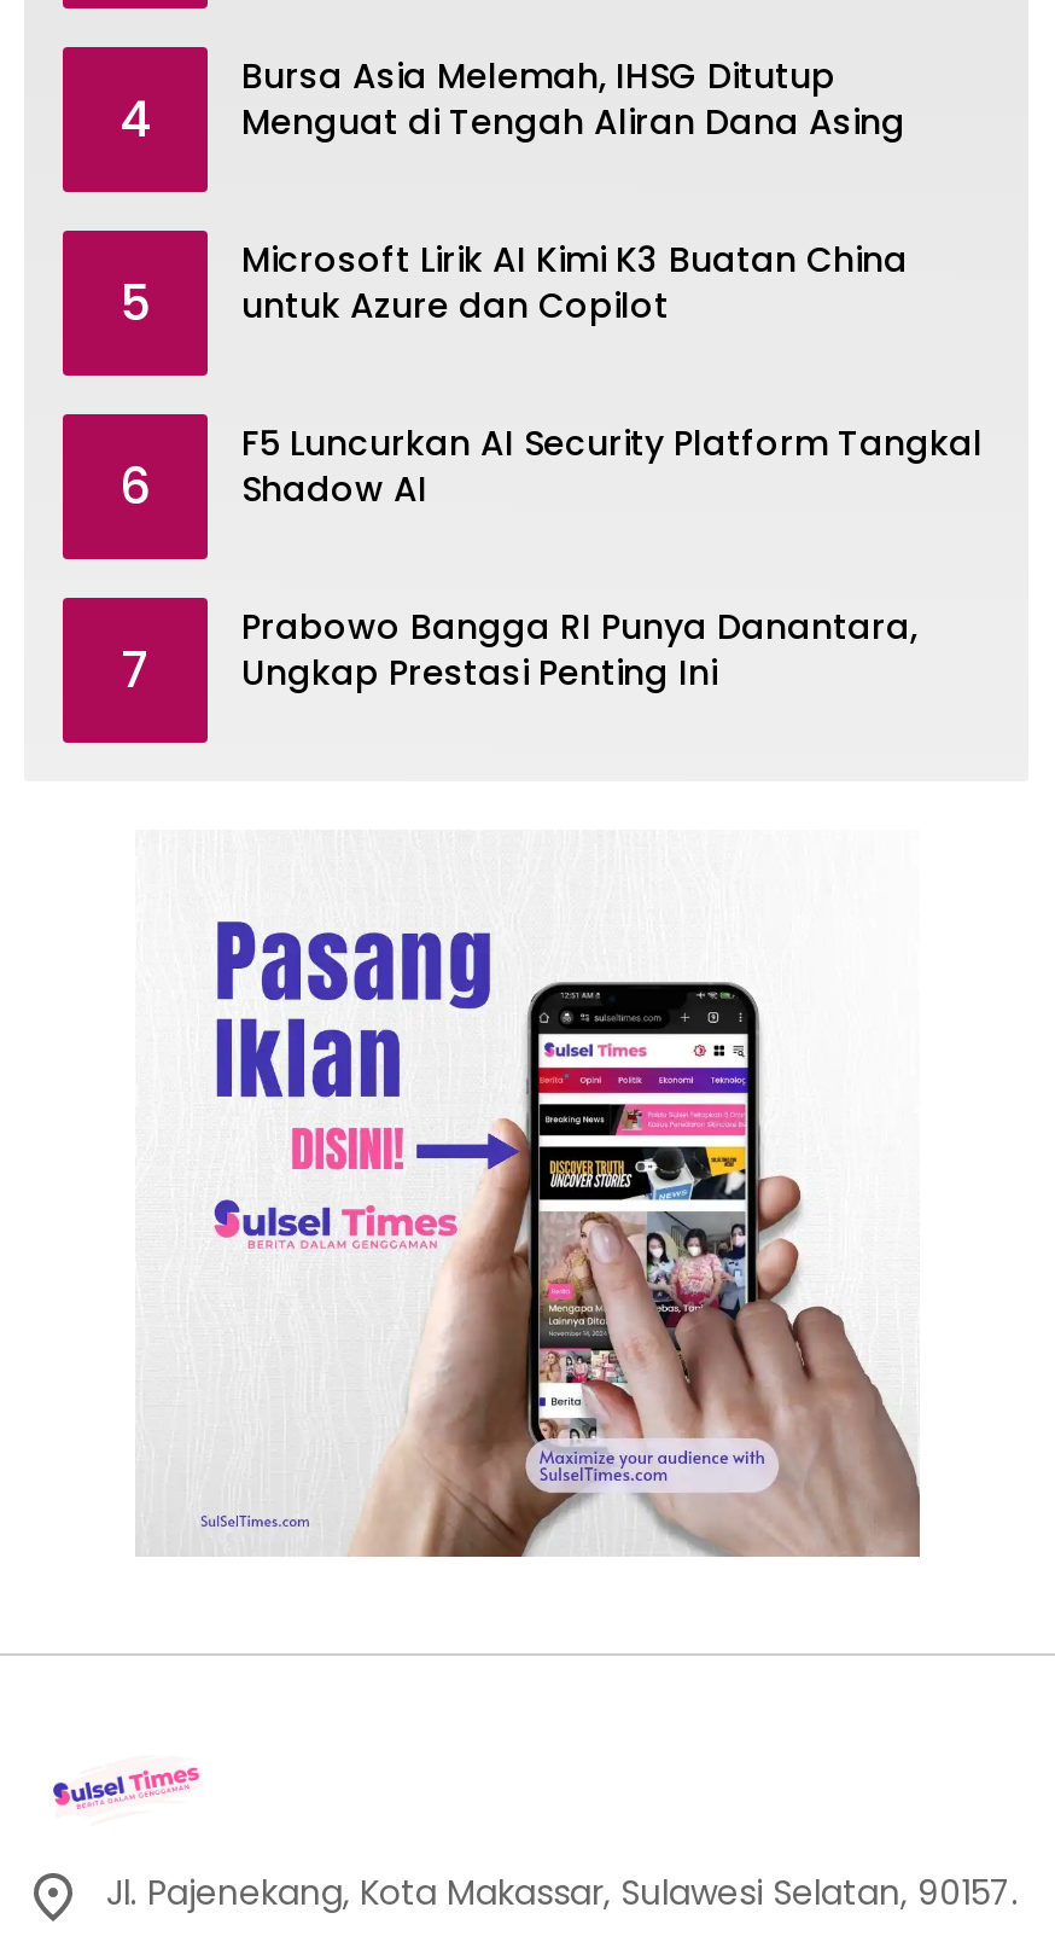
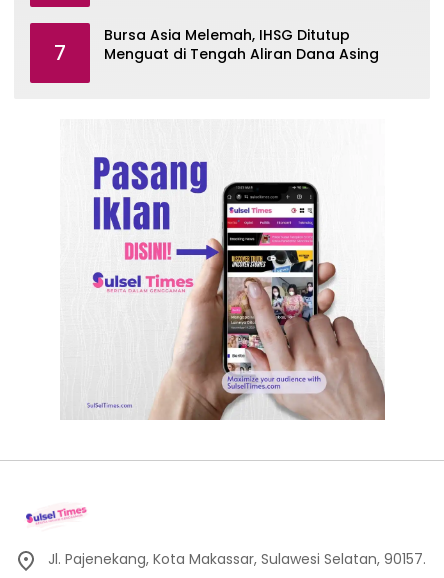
- 4 Menguat di Tengah Aliran Dana Asing
+ 7 Menguat di Tengah Aliran Dana Asing

- Microsoft Lirik AI Kimi K3 Buatan China
- untuk Azure dan Copilot
- 6

- 5

- F5 Luncurkan AI Security Platform Tangkal
- Shadow AI
- 7

- Prabowo Bangga RI Punya Danantara,
- Ungkap Prestasi Penting Ini
